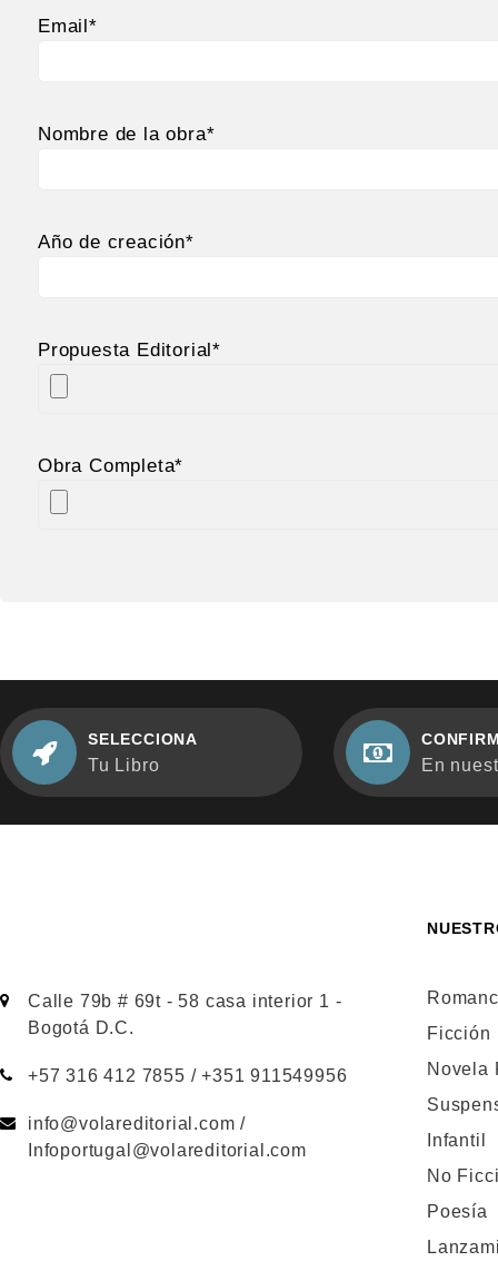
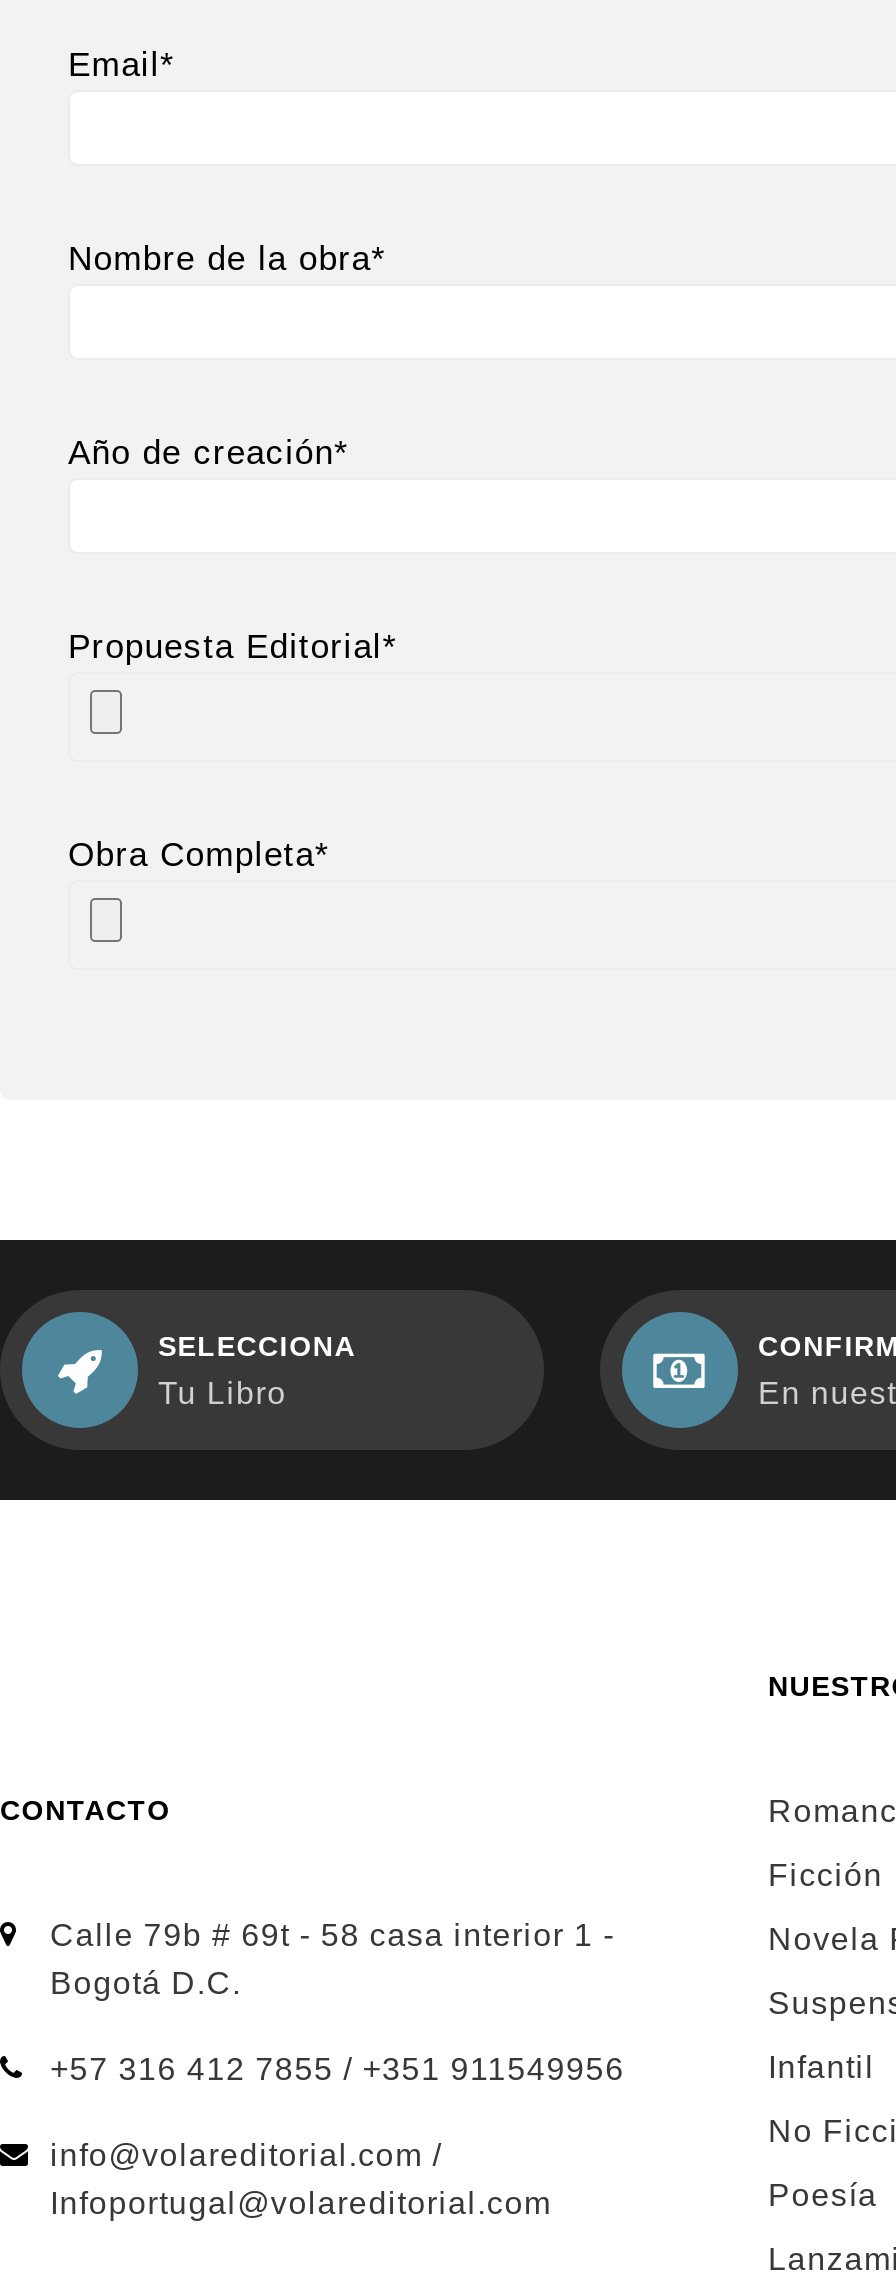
moved down: Calle 79b # 69t - 58 casa interior 1 - | Bogotá D.C. | +57 316 412 7855 / +351 911549956 | info@volareditorial.com / | Infoportugal@volareditorial.com

+ CONTACTO
